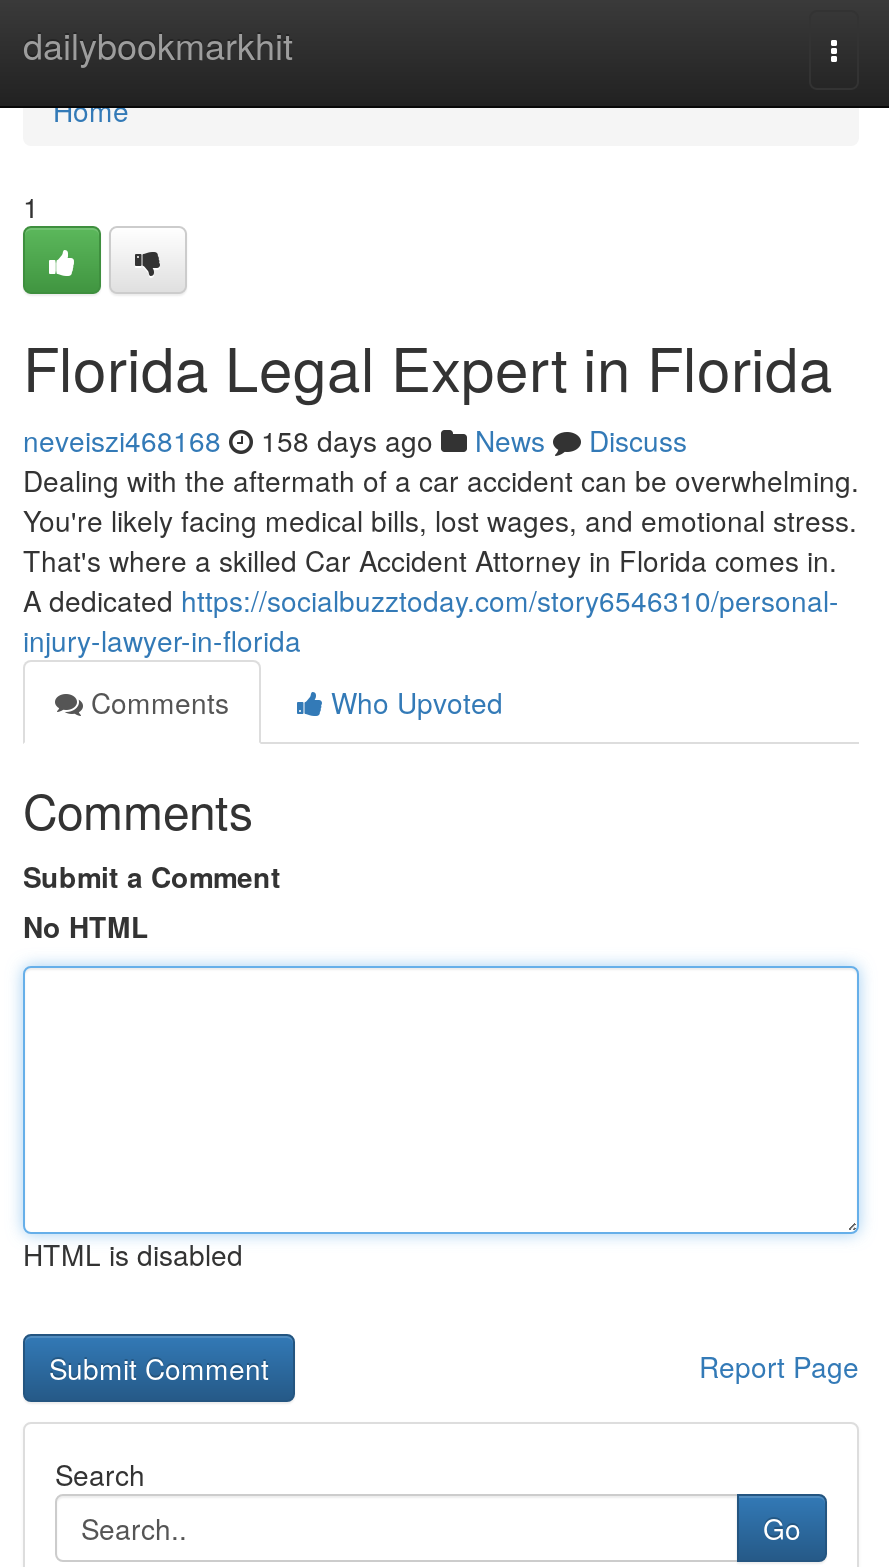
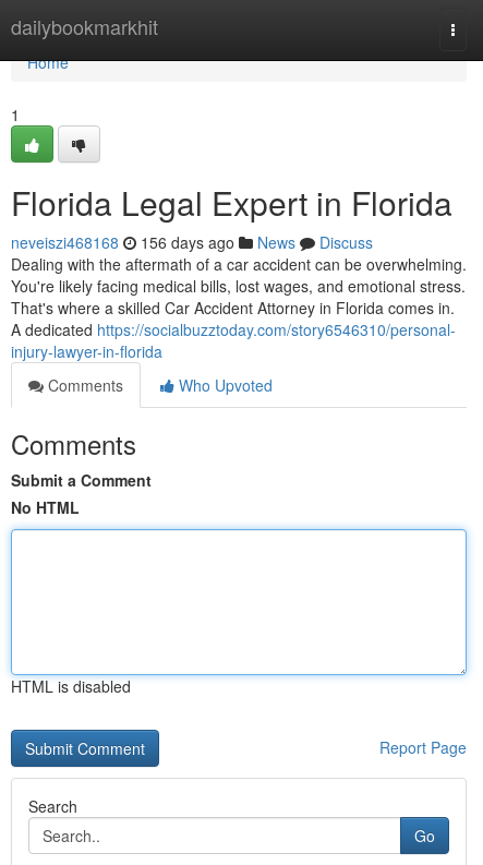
- neveiszi468168 158 days ago News Discuss
+ neveiszi468168 156 days ago News Discuss
